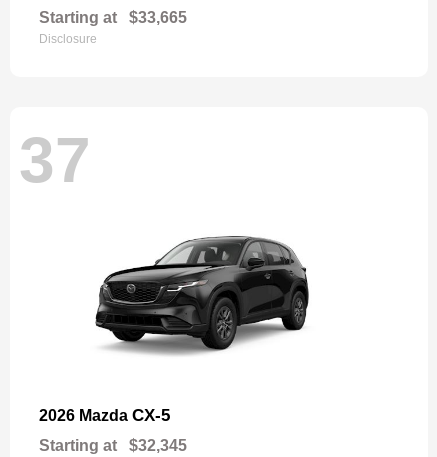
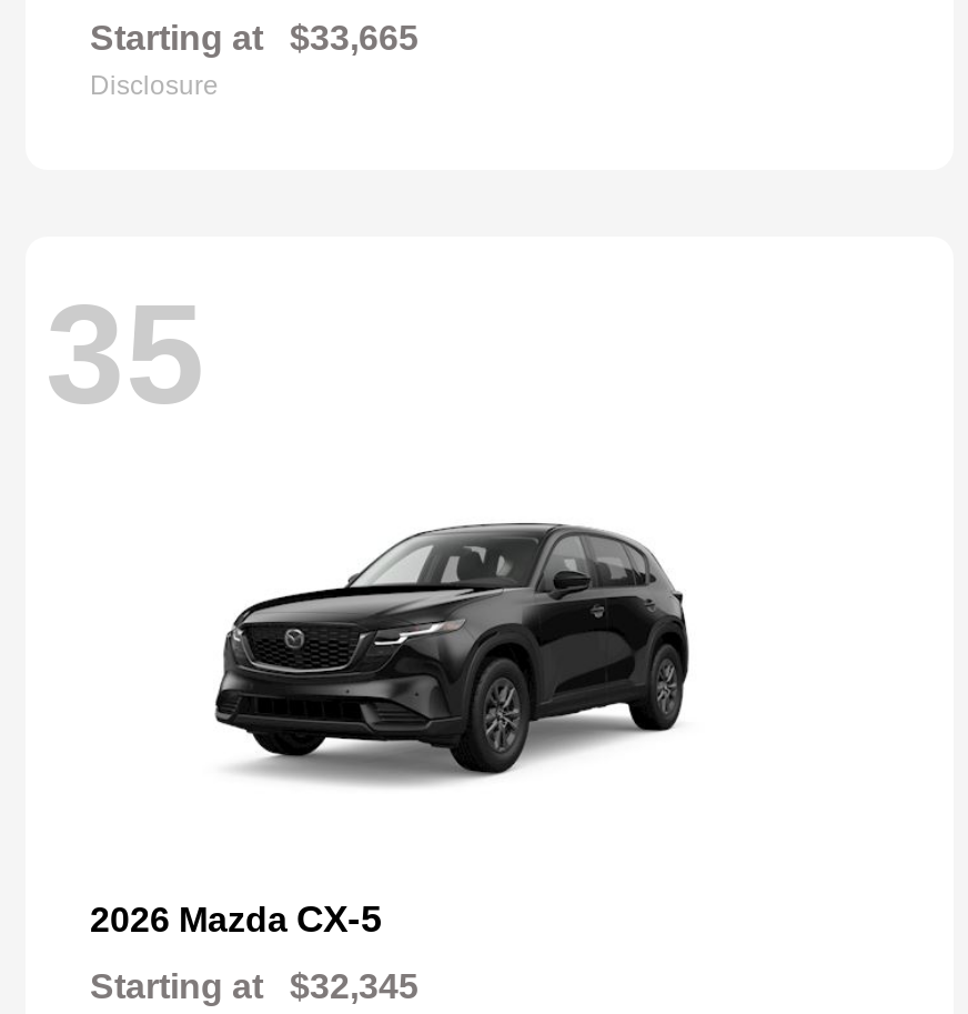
- 37
+ 35
